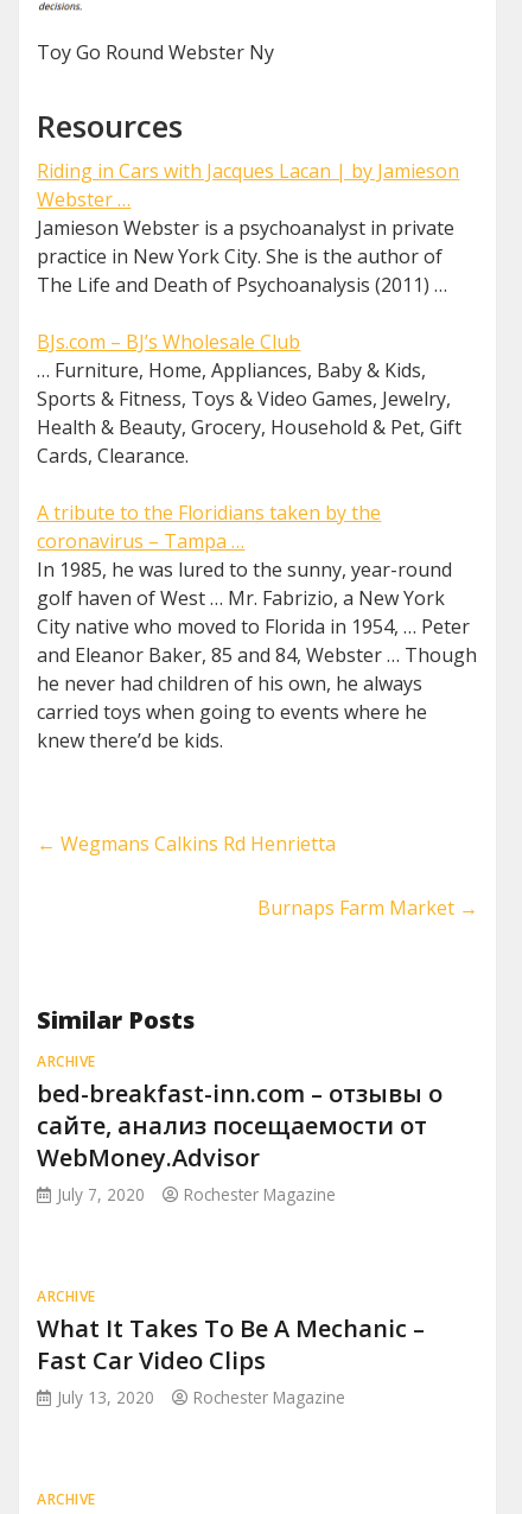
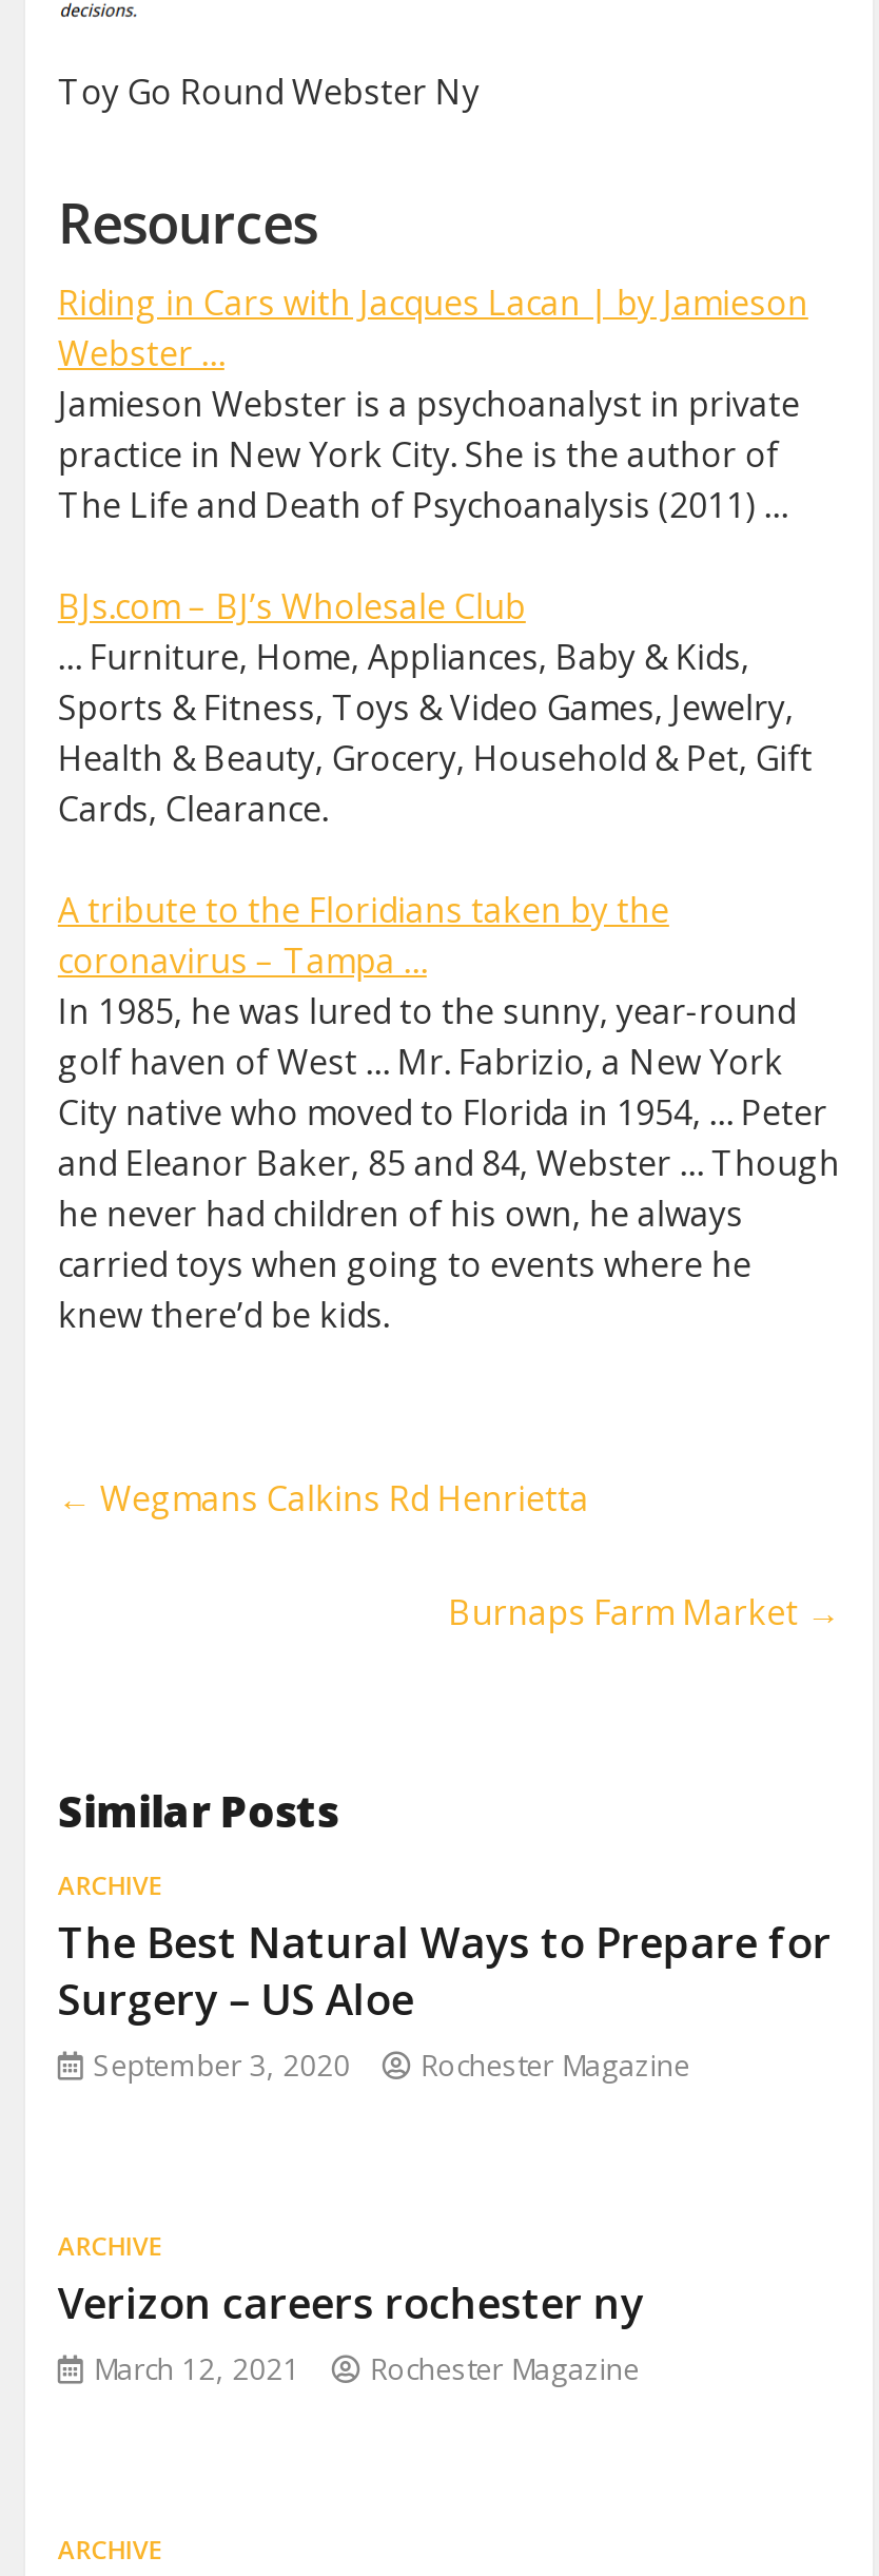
- bed-breakfast-inn.com – отзывы о
- сайте, анализ посещаемости от
- WebMoney.Advisor
- July 7, 2020
+ The Best Natural Ways to Prepare for
+ Surgery – US Aloe
+ September 3, 2020

- What It Takes To Be A Mechanic –
- Fast Car Video Clips
- July 13, 2020
+ Verizon careers rochester ny
+ March 12, 2021
